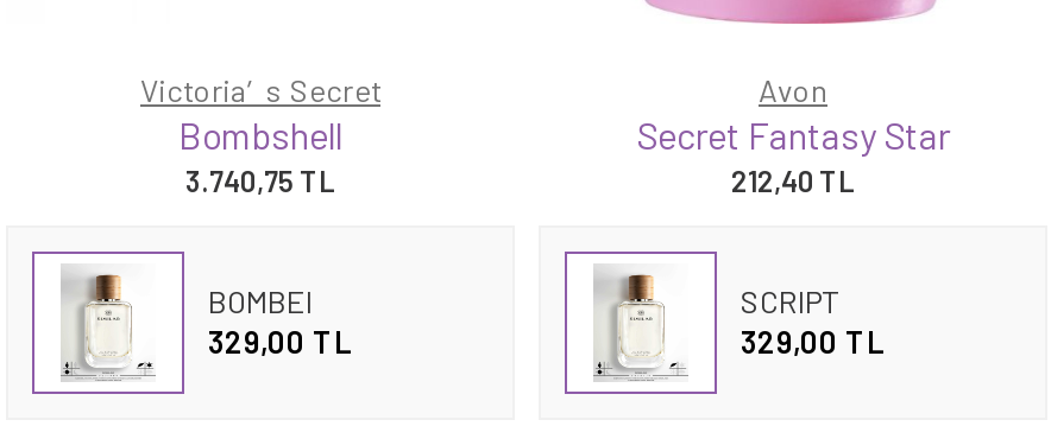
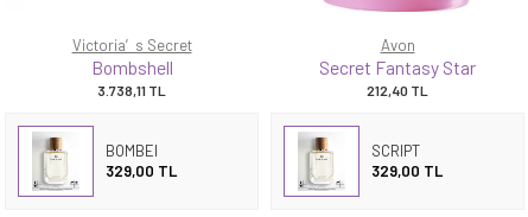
- 3.740,75 TL
+ 3.738,11 TL
